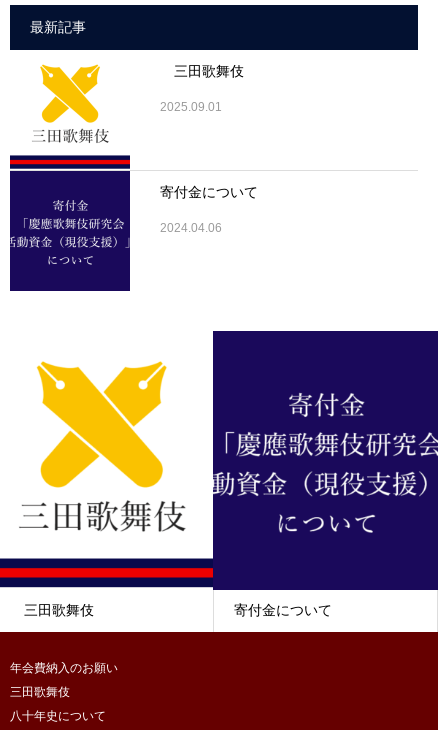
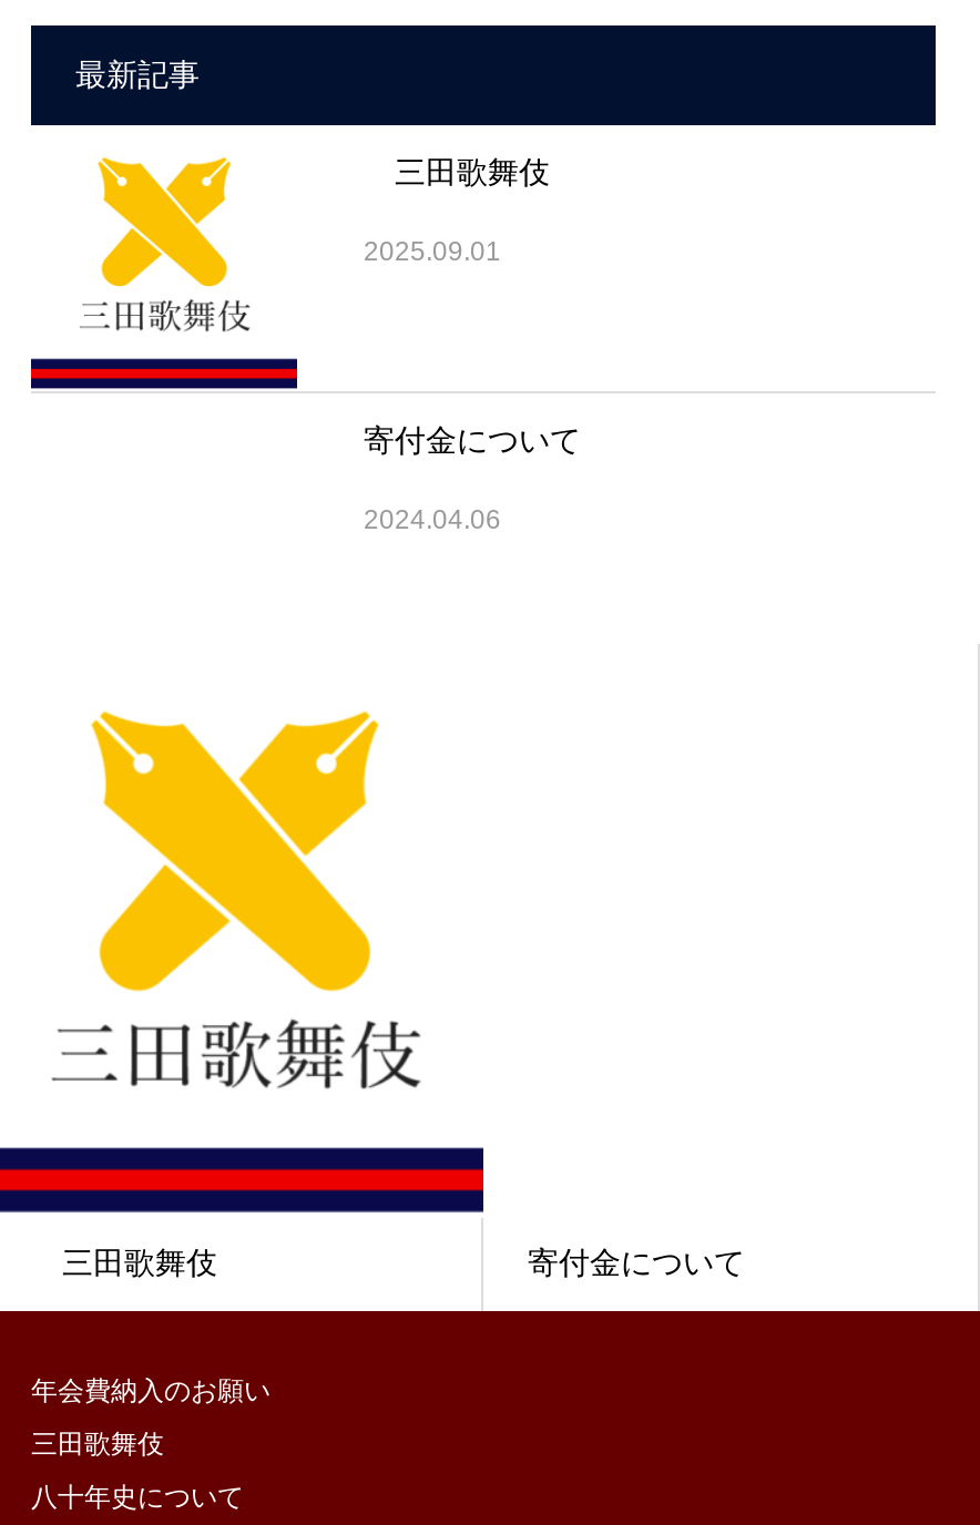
- [image]

- [image]
